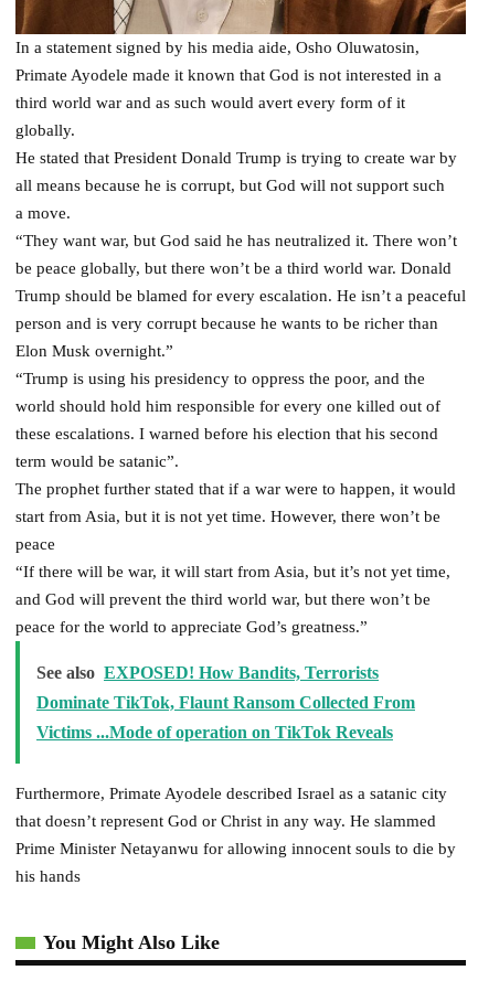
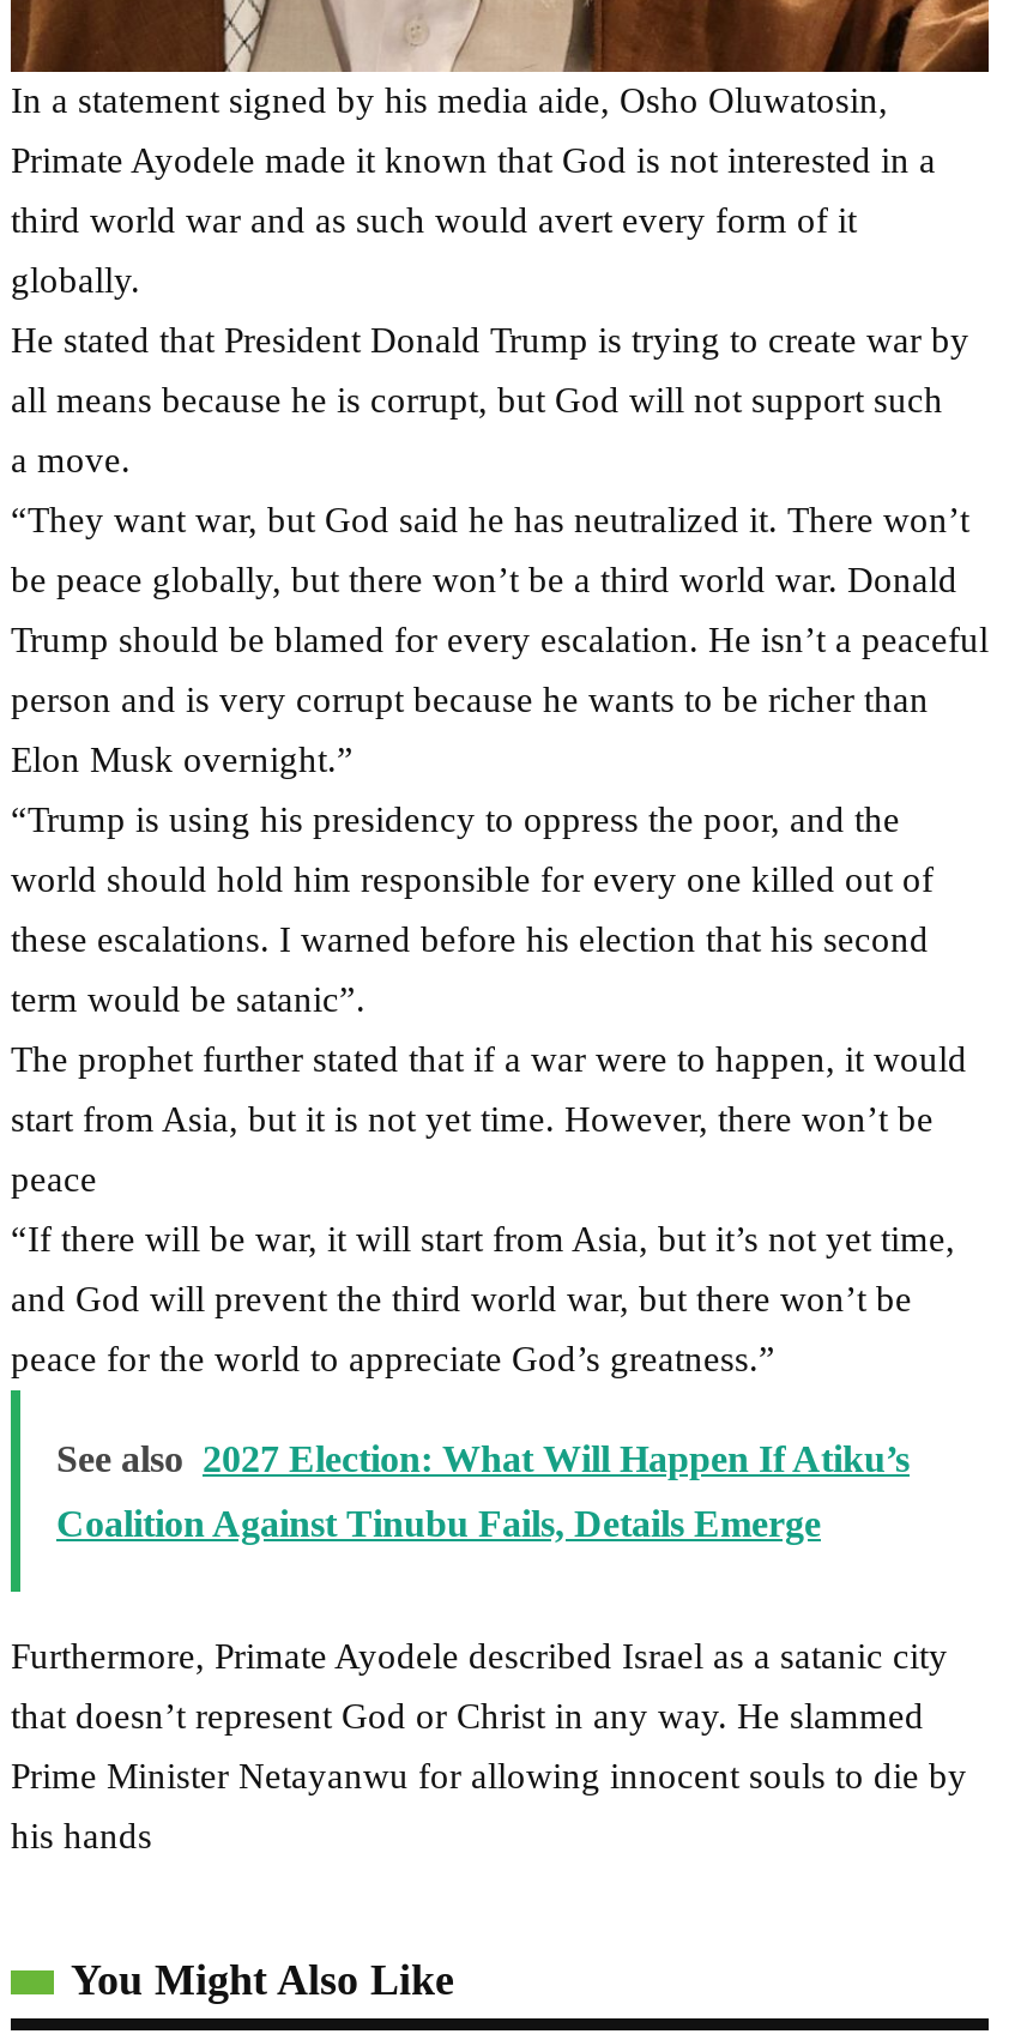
- See also EXPOSED! How Bandits, Terrorists
- Dominate TikTok, Flaunt Ransom Collected From
- Victims ...Mode of operation on TikTok Reveals
+ See also 2027 Election: What Will Happen If Atiku’s
+ Coalition Against Tinubu Fails, Details Emerge
